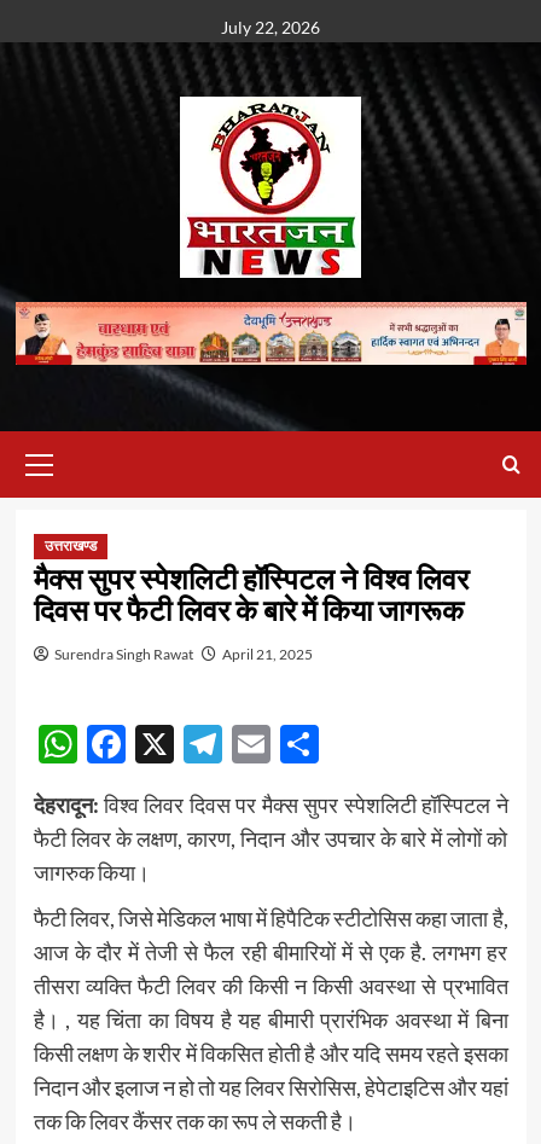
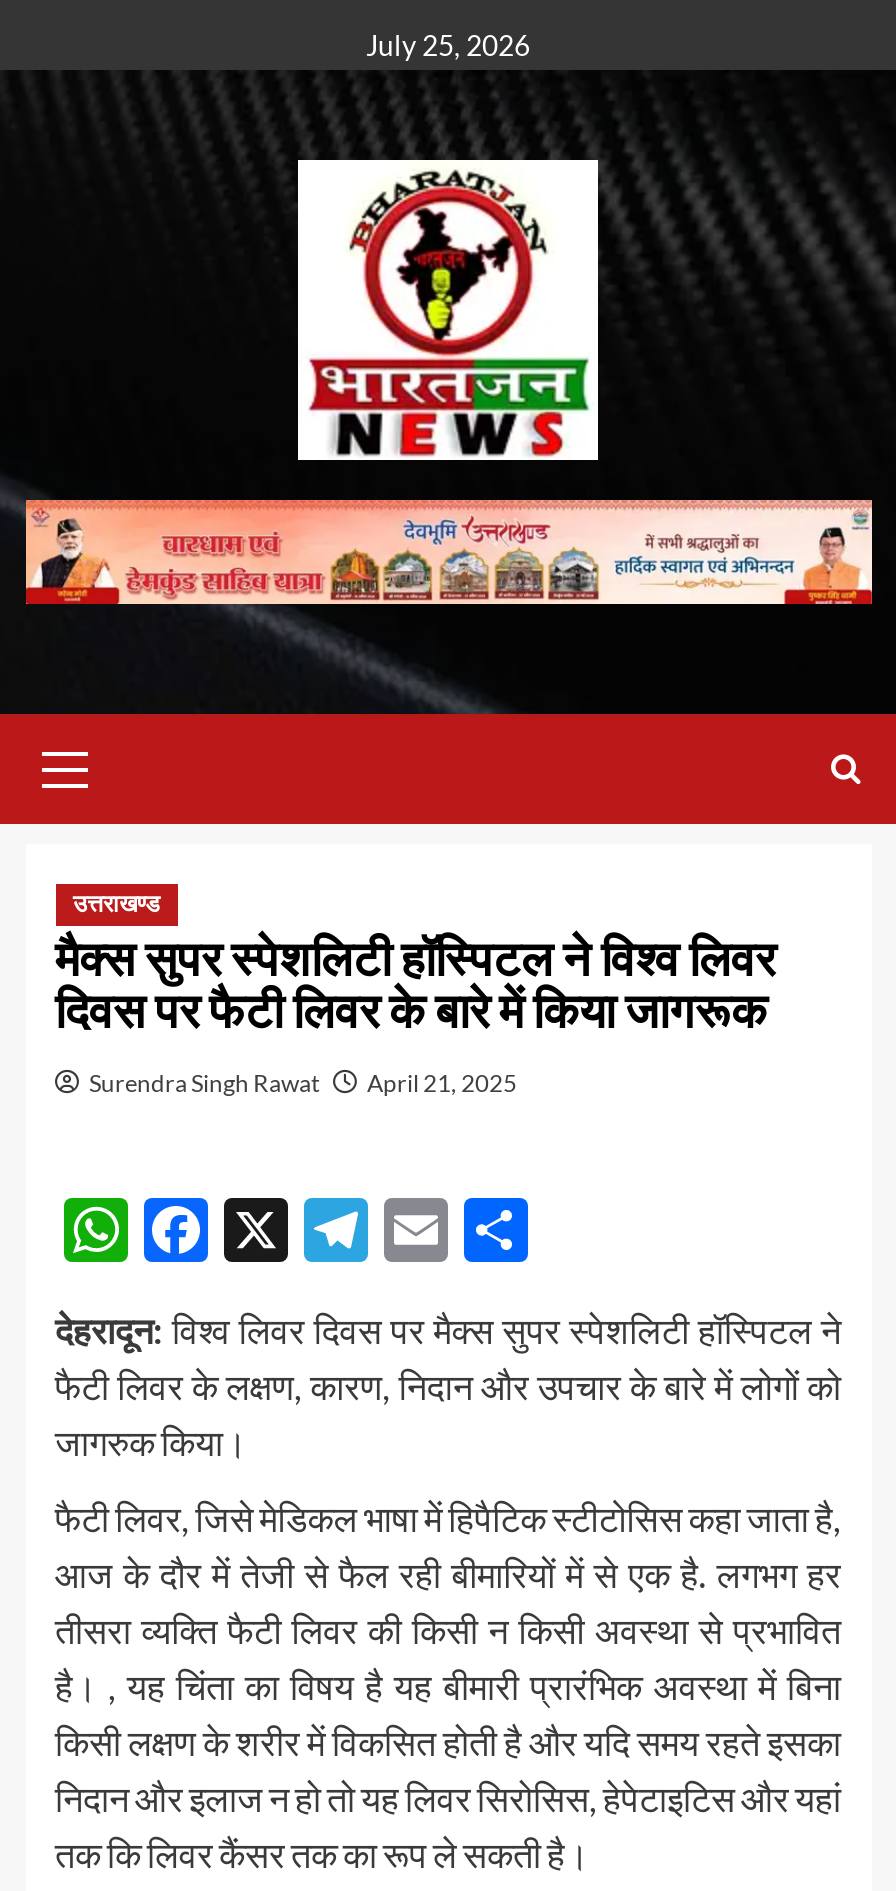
- July 22, 2026
+ July 25, 2026
